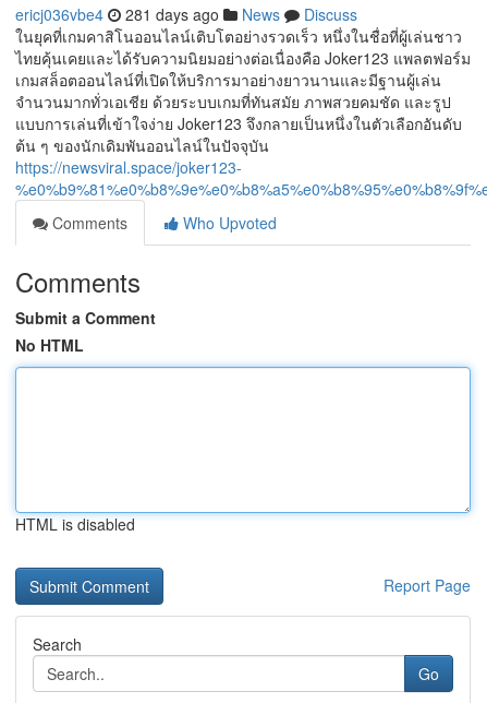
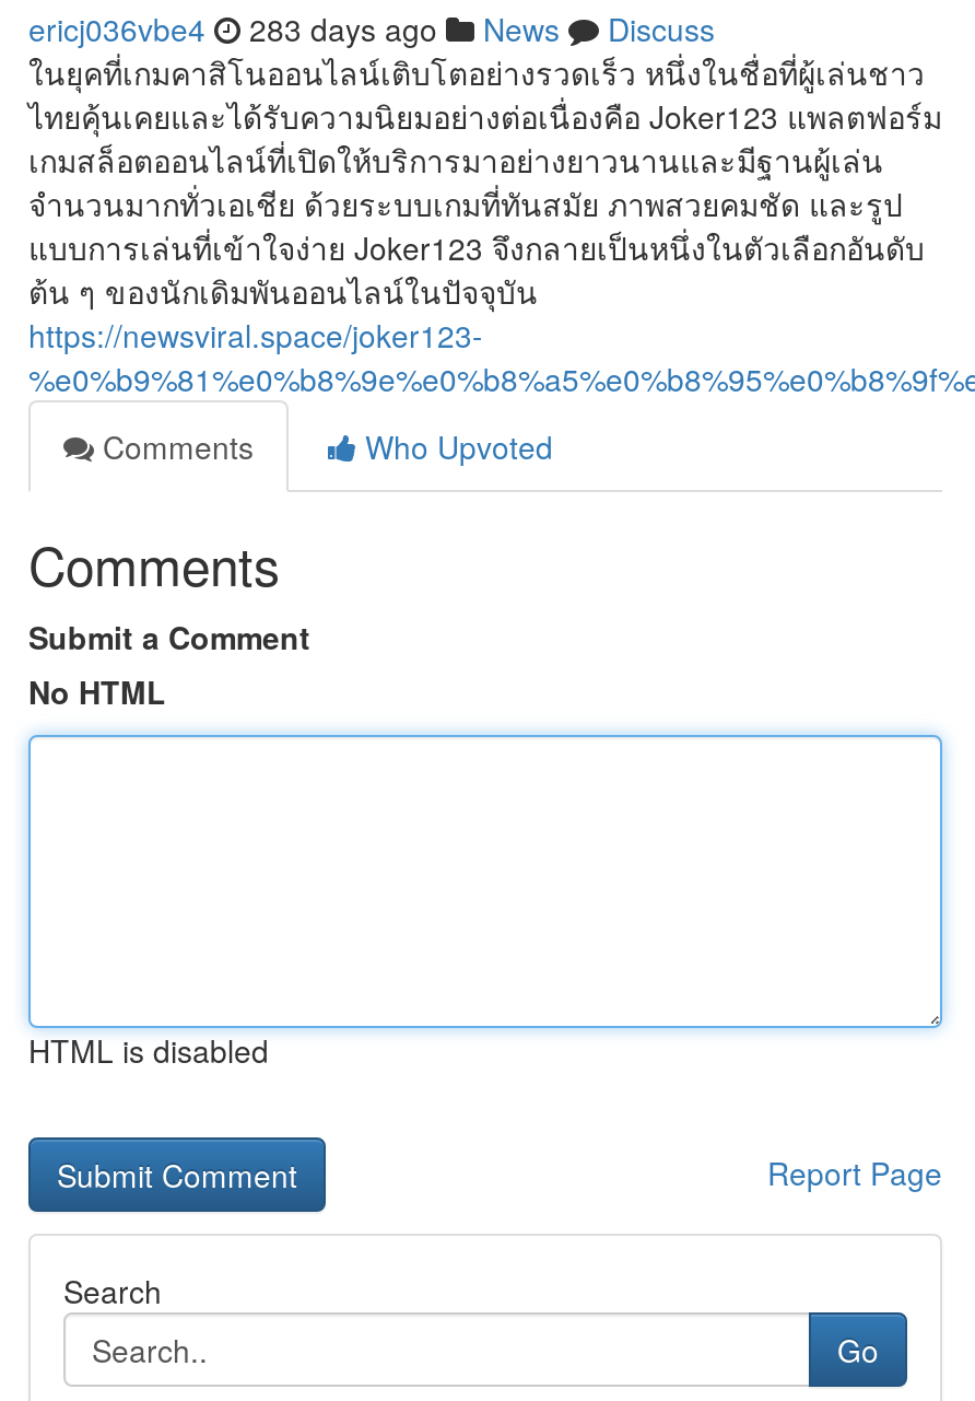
- ericj036vbe4 281 days ago News Discuss
+ ericj036vbe4 283 days ago News Discuss
